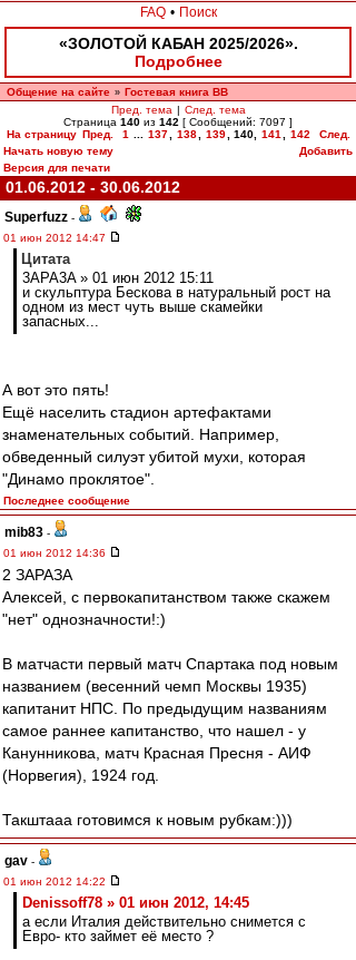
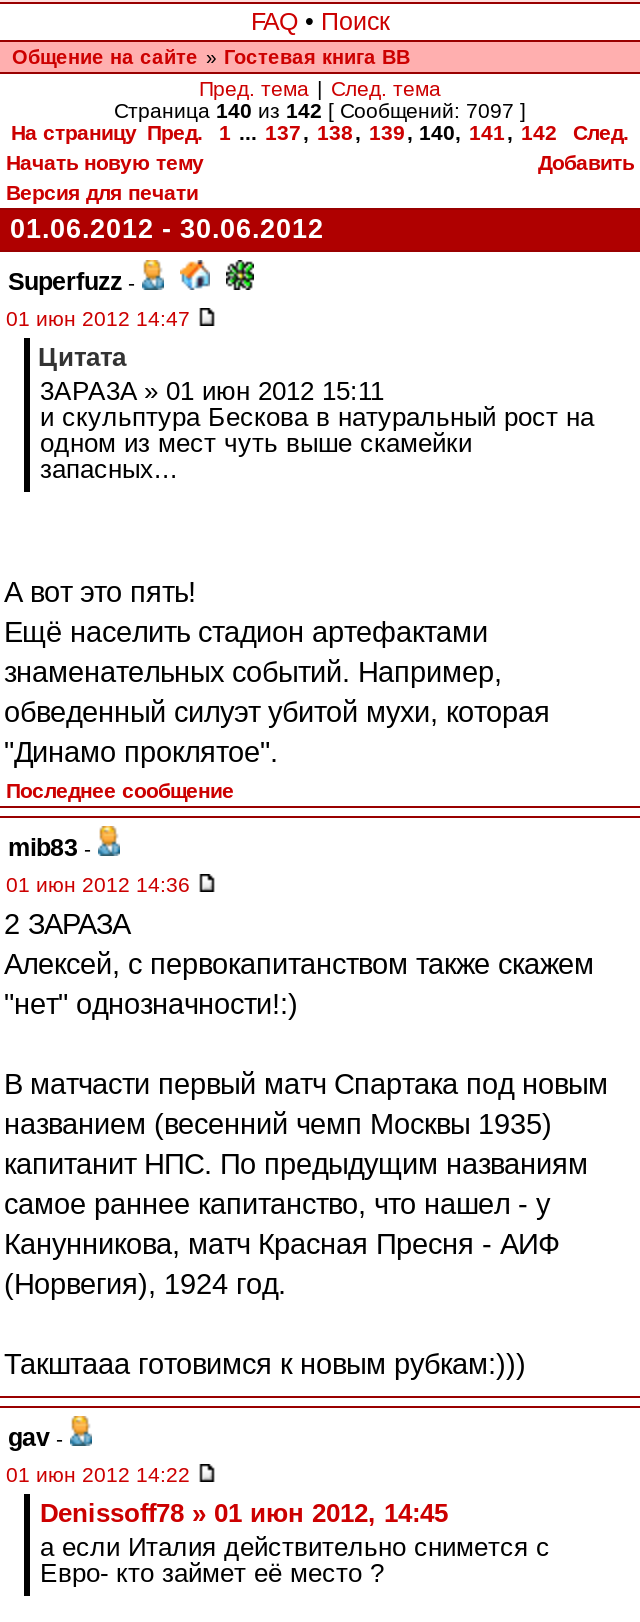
- «ЗОЛОТОЙ КАБАН 2025/2026».
- Подробнее
